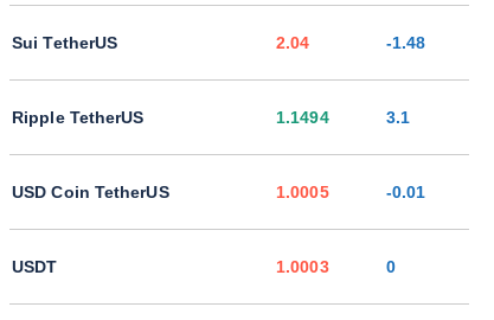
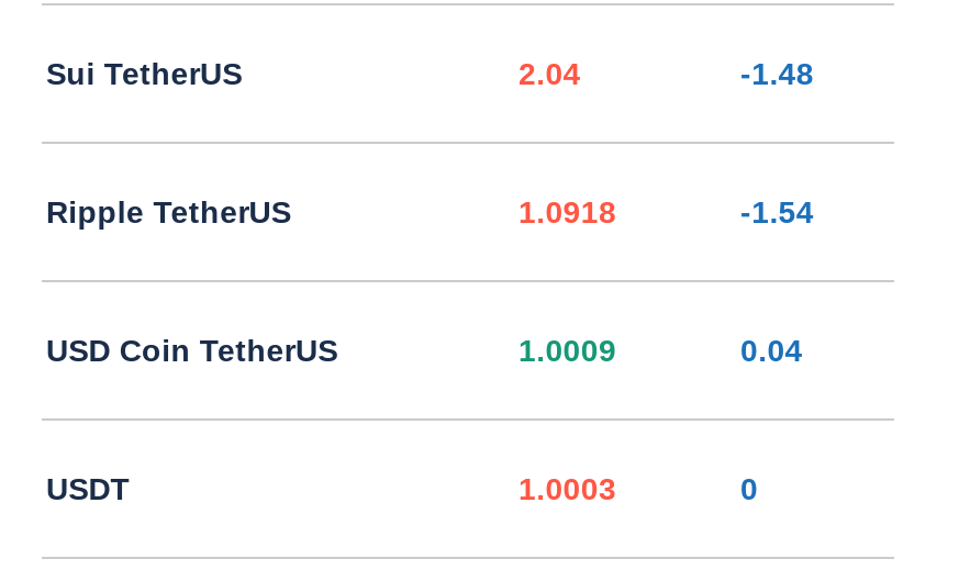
- 1.1494
+ 1.0918

- 3.1
+ -1.54

- 1.0005
+ 1.0009

- -0.01
+ 0.04
